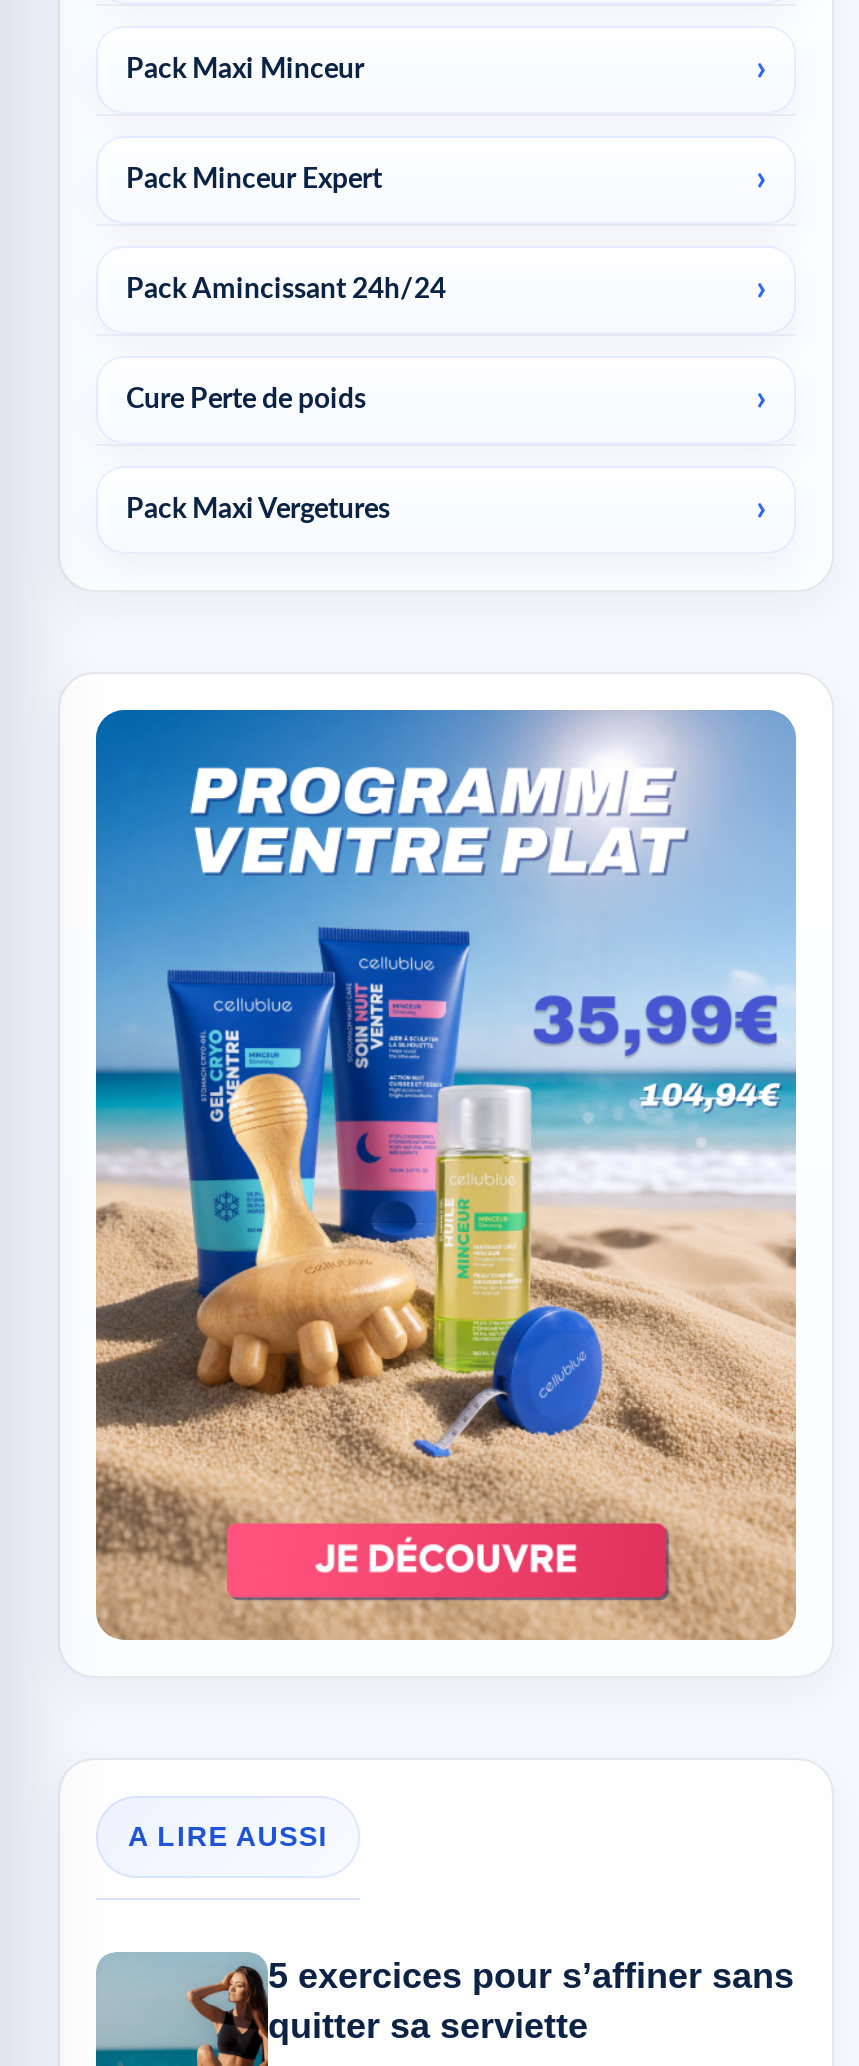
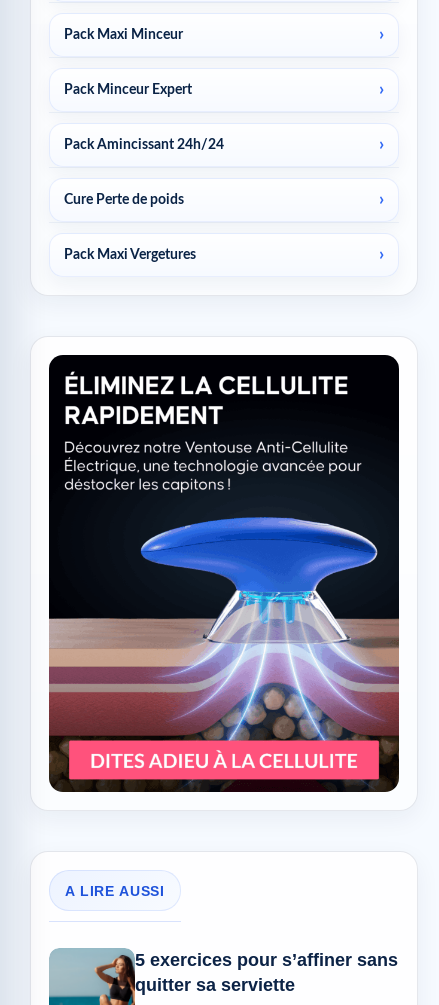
- [image]
+ [image]
